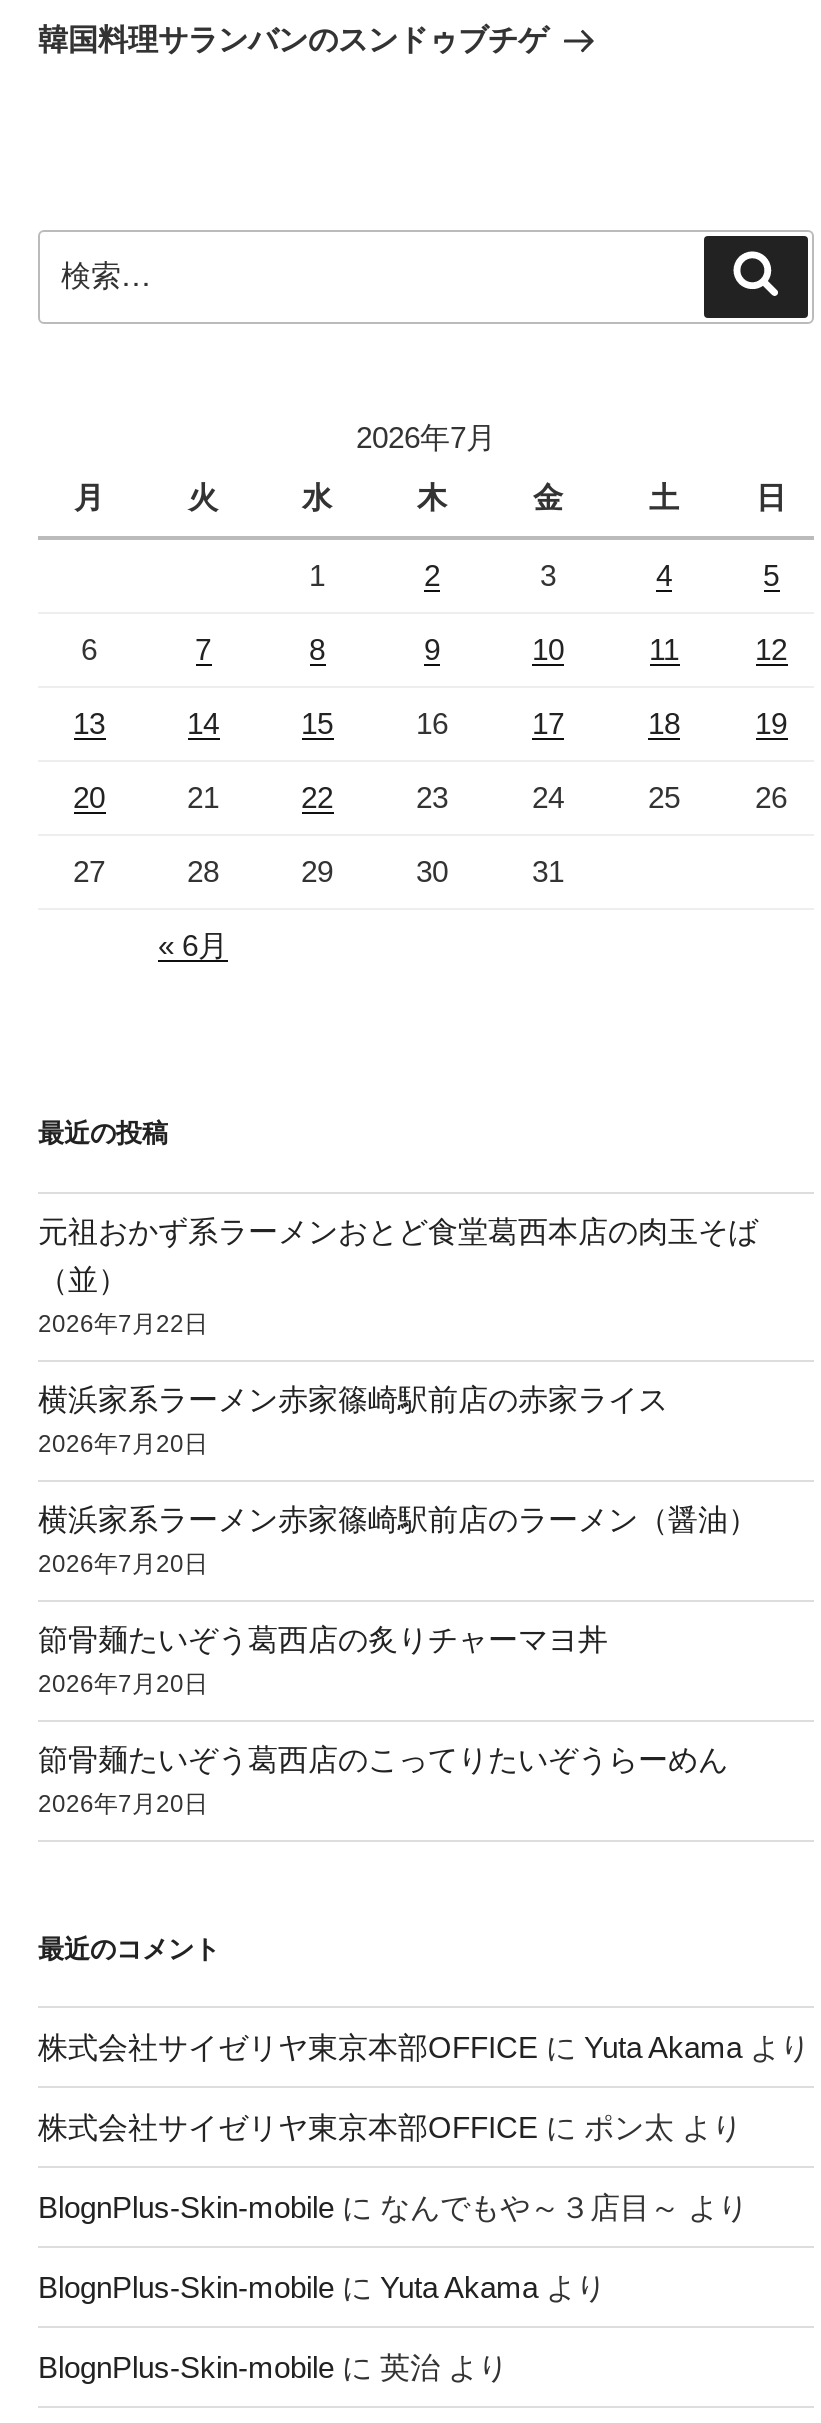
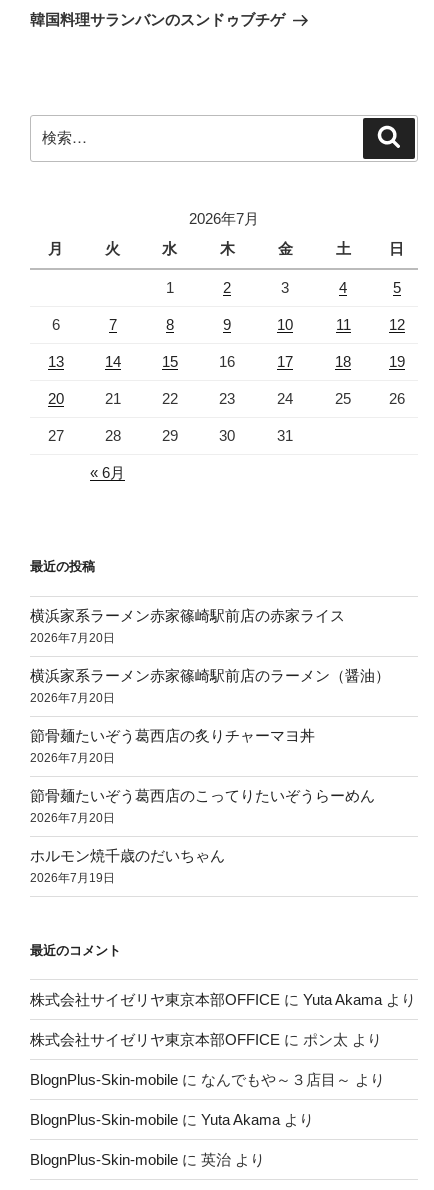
- 元祖おかず系ラーメンおとど食堂葛西本店の肉玉そば
- （並）
- 2026年7月22日

moved up: 横浜家系ラーメン赤家篠崎駅前店の赤家ライス | 2026年7月20日 | 横浜家系ラーメン赤家篠崎駅前店のラーメン（醤油） | 2026年7月20日 | 節骨麺たいぞう葛西店の炙りチャーマヨ丼 | 2026年7月20日 | 節骨麺たいぞう葛西店のこってりたいぞうらーめん | 2026年7月20日

+ ホルモン焼千歳のだいちゃん
+ 2026年7月19日
